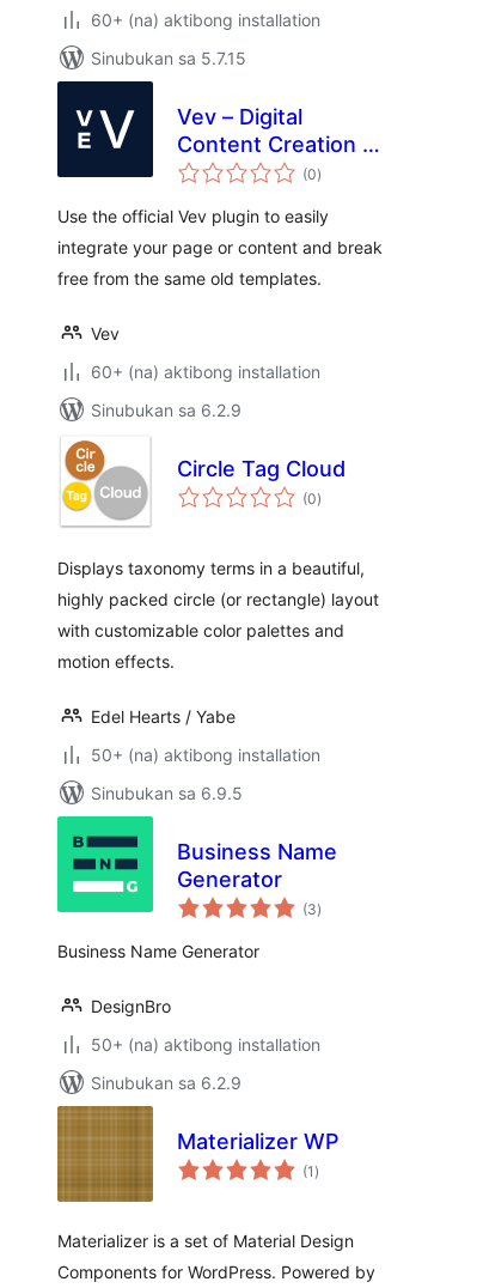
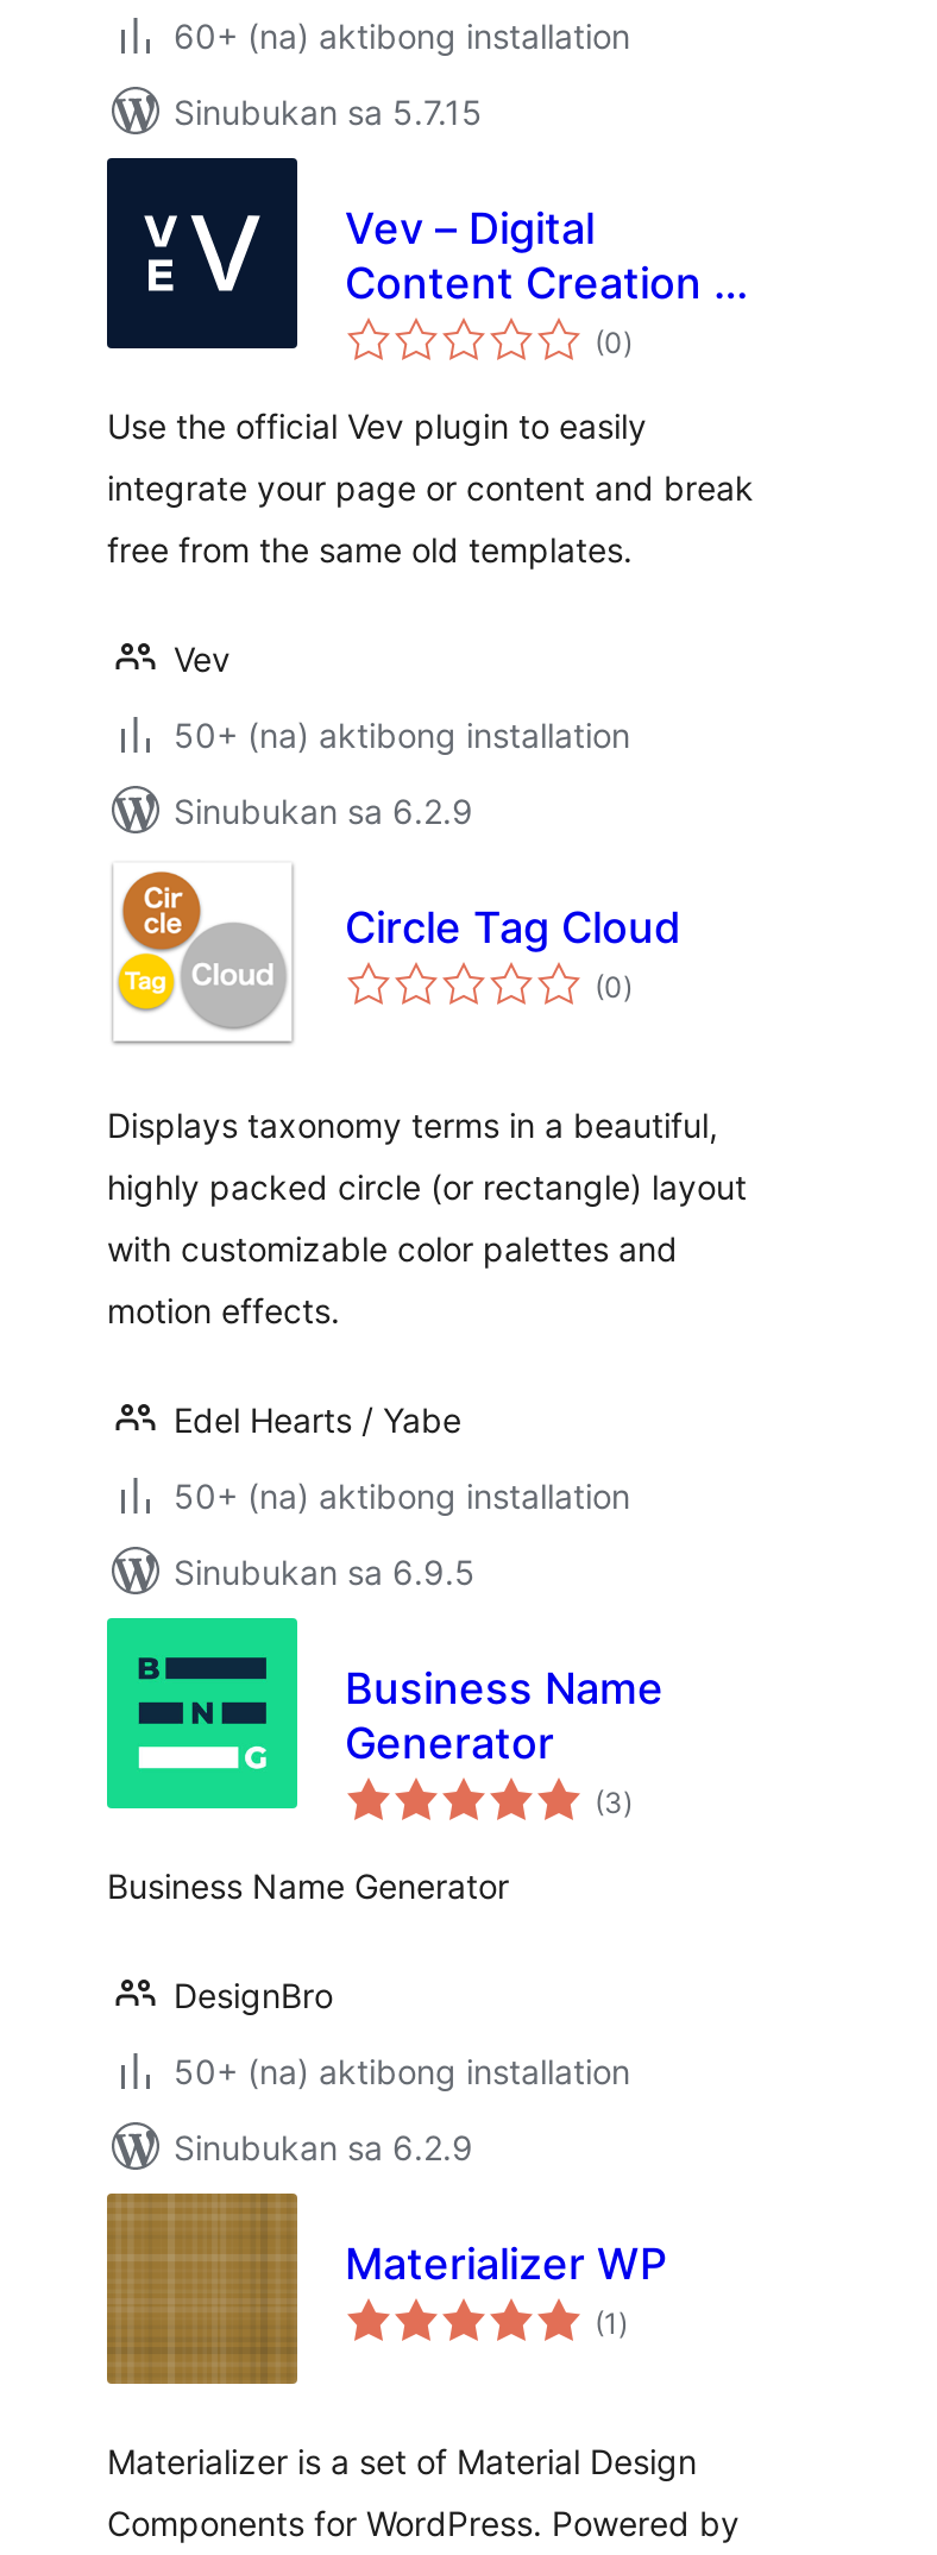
- 60+ (na) aktibong installation
+ 50+ (na) aktibong installation
